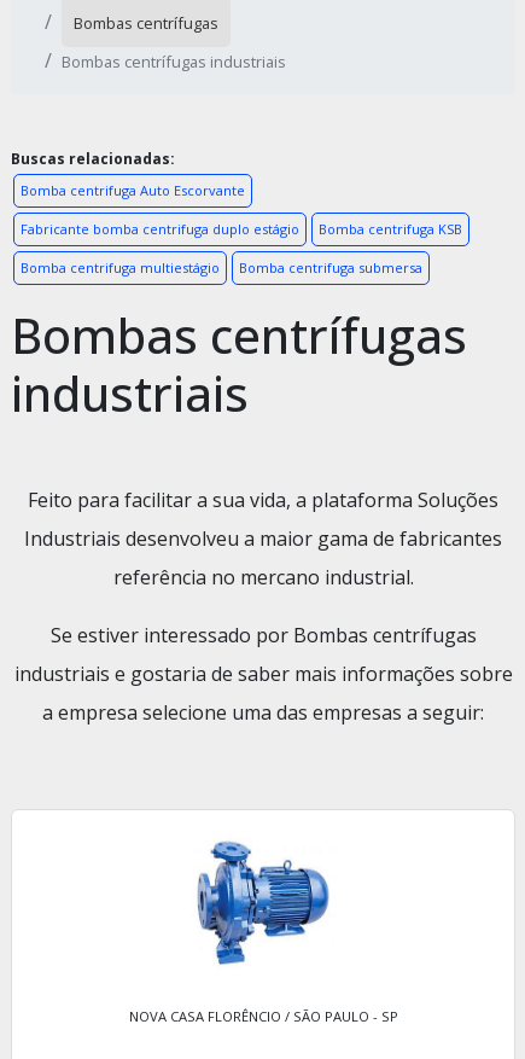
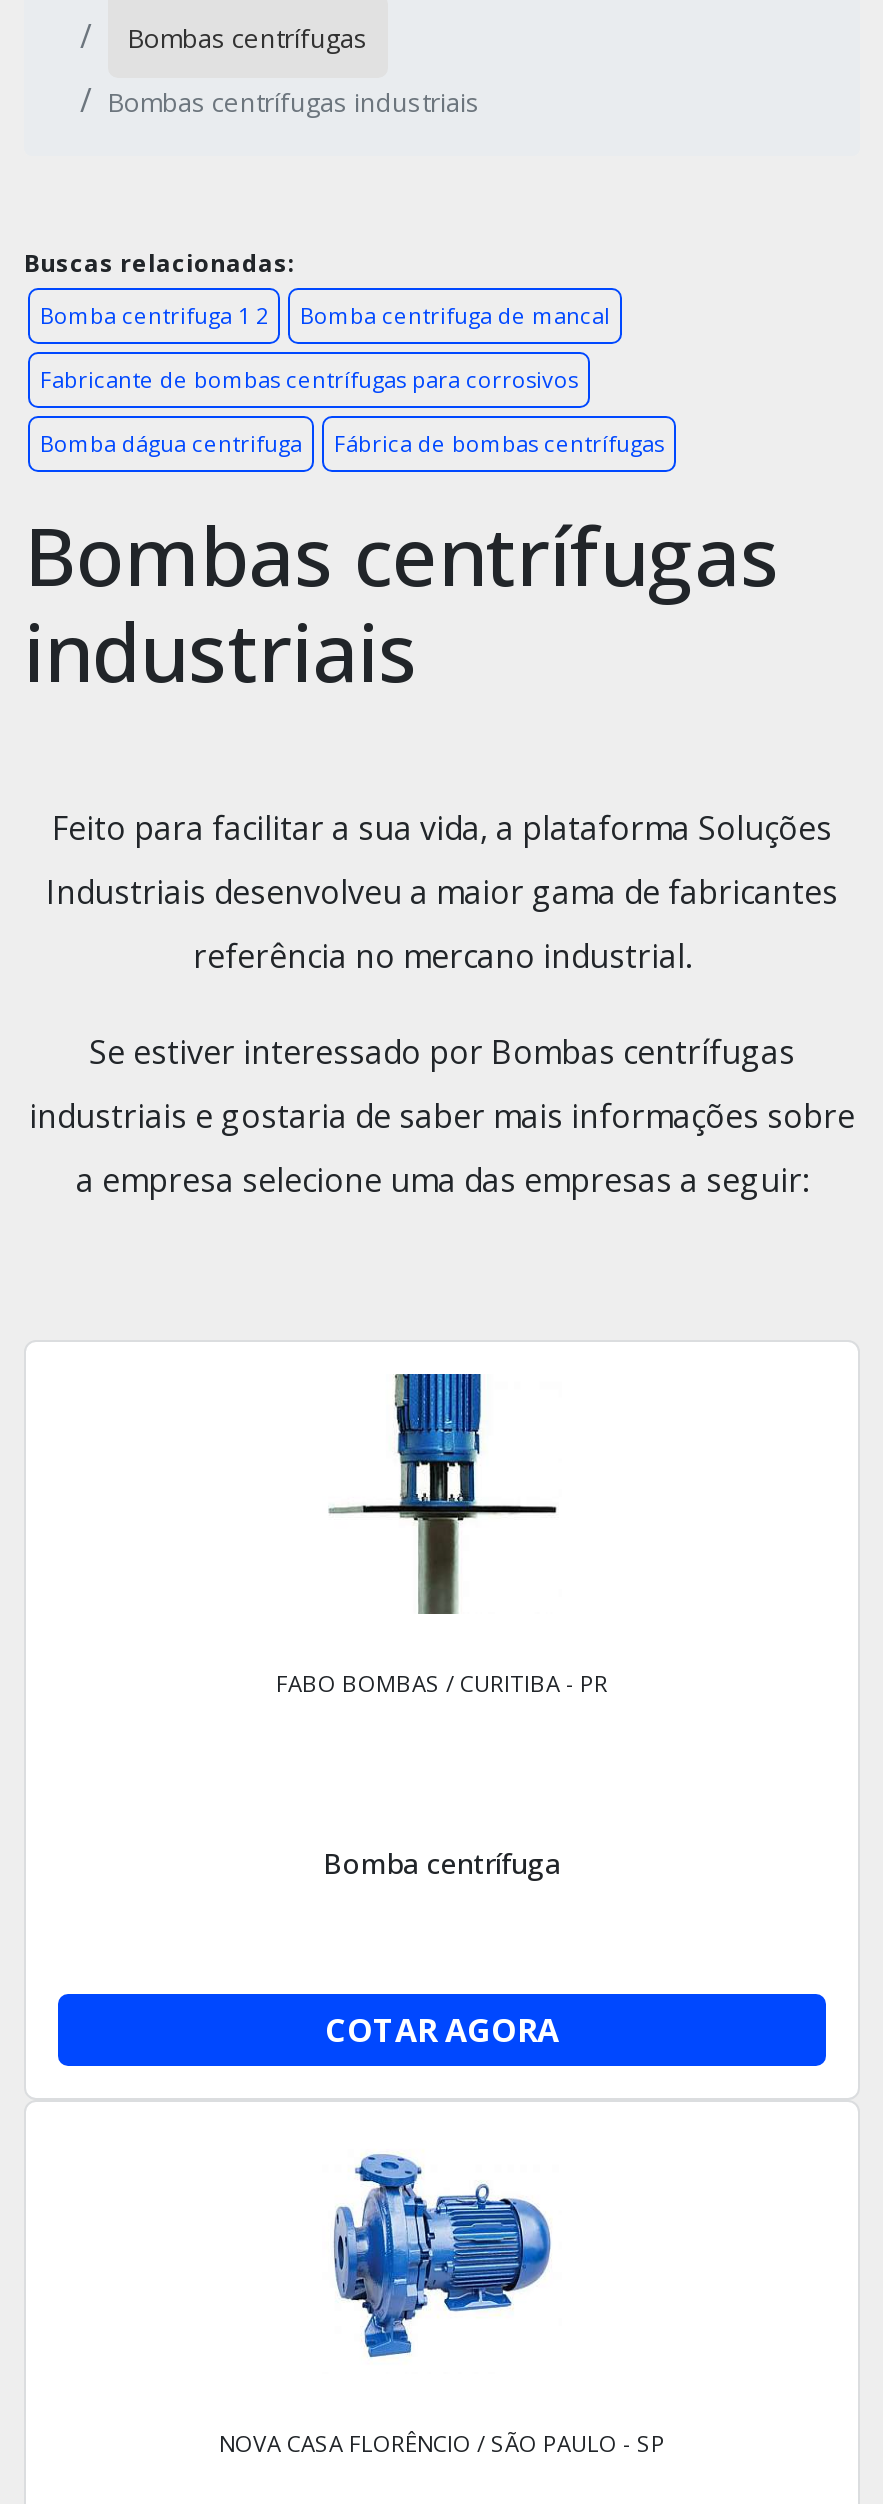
- Bomba centrifuga Auto Escorvante
+ Bomba centrifuga 1 2
+ Bomba centrifuga de mancal

- Fabricante bomba centrifuga duplo estágio
- Bomba centrifuga KSB
+ Fabricante de bombas centrífugas para corrosivos

- Bomba centrifuga multiestágio
- Bomba centrifuga submersa
+ Bomba dágua centrifuga
+ Fábrica de bombas centrífugas

+ [image]
+ FABO BOMBAS / CURITIBA - PR

+ Bomba centrífuga

+ COTAR AGORA
